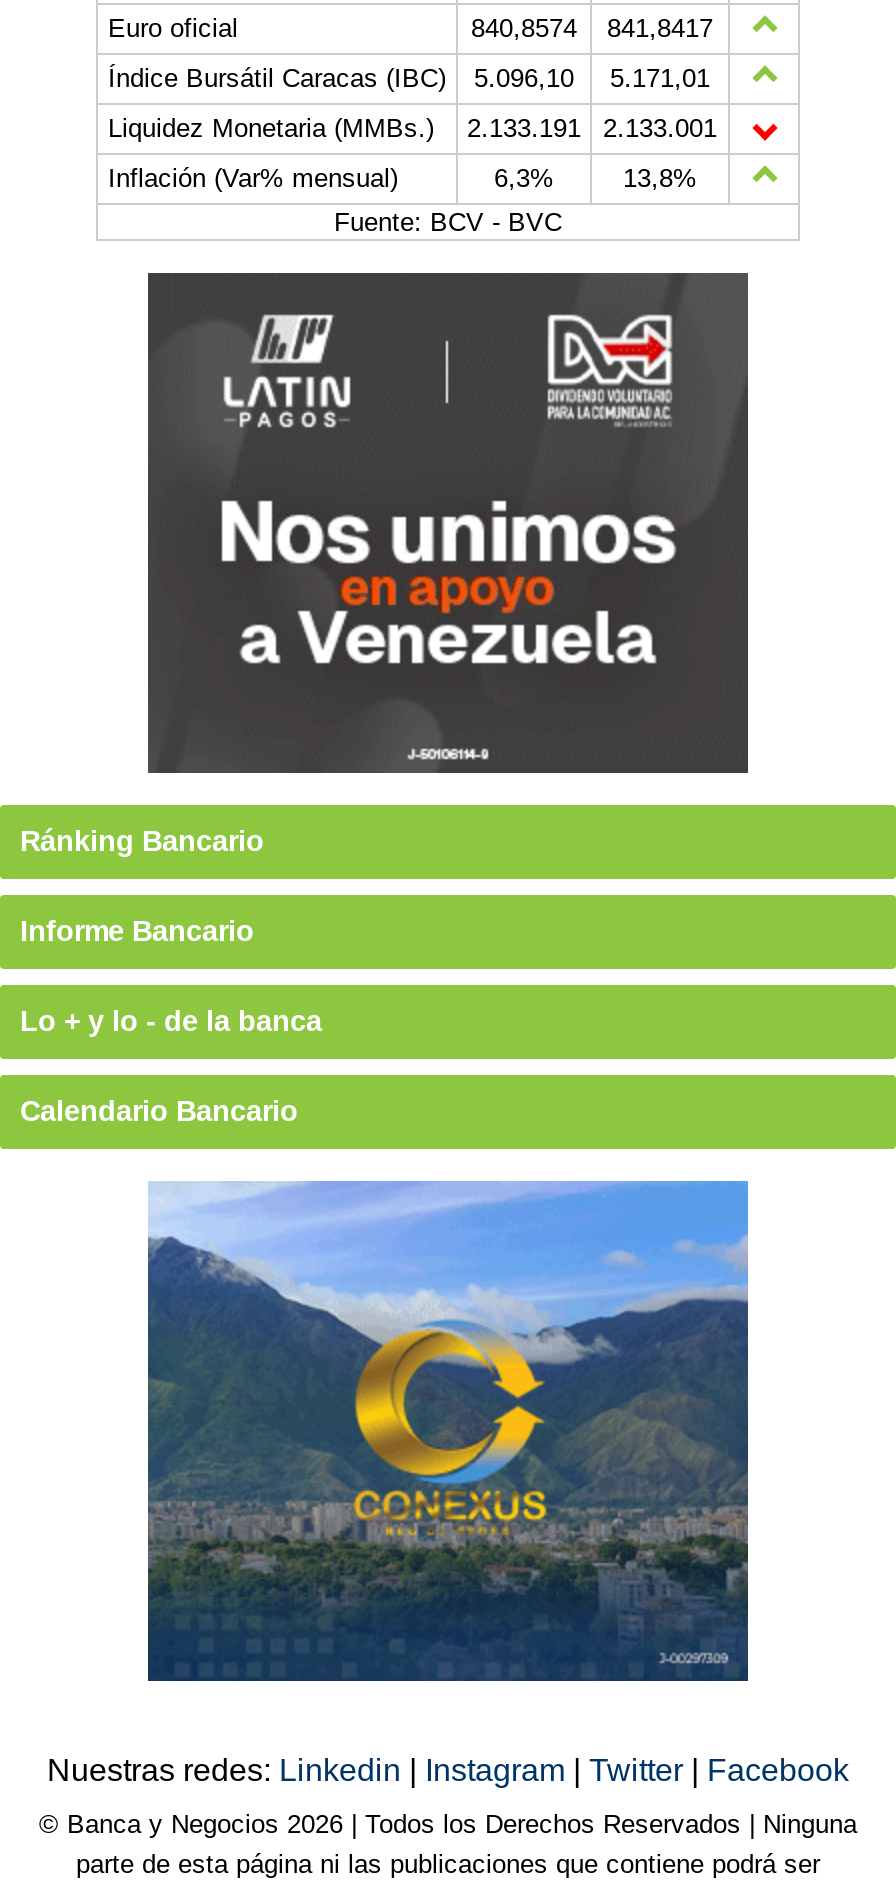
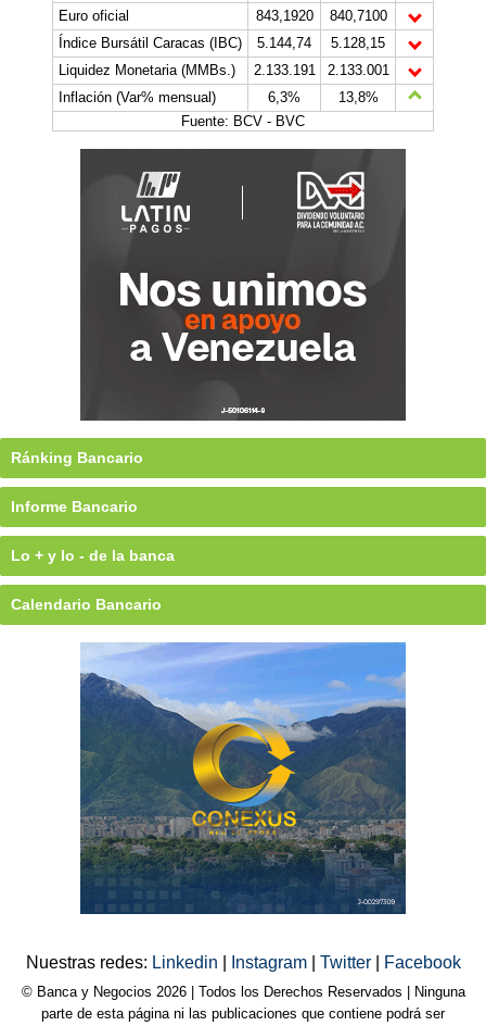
- 840,8574
+ 843,1920

- 841,8417
+ 840,7100

- 5.096,10
+ 5.144,74

- 5.171,01
+ 5.128,15
